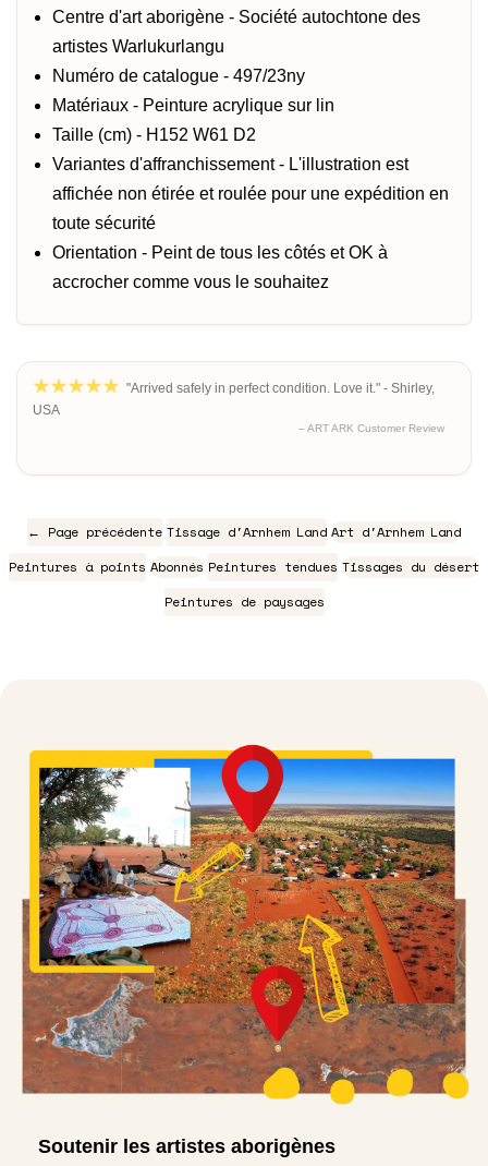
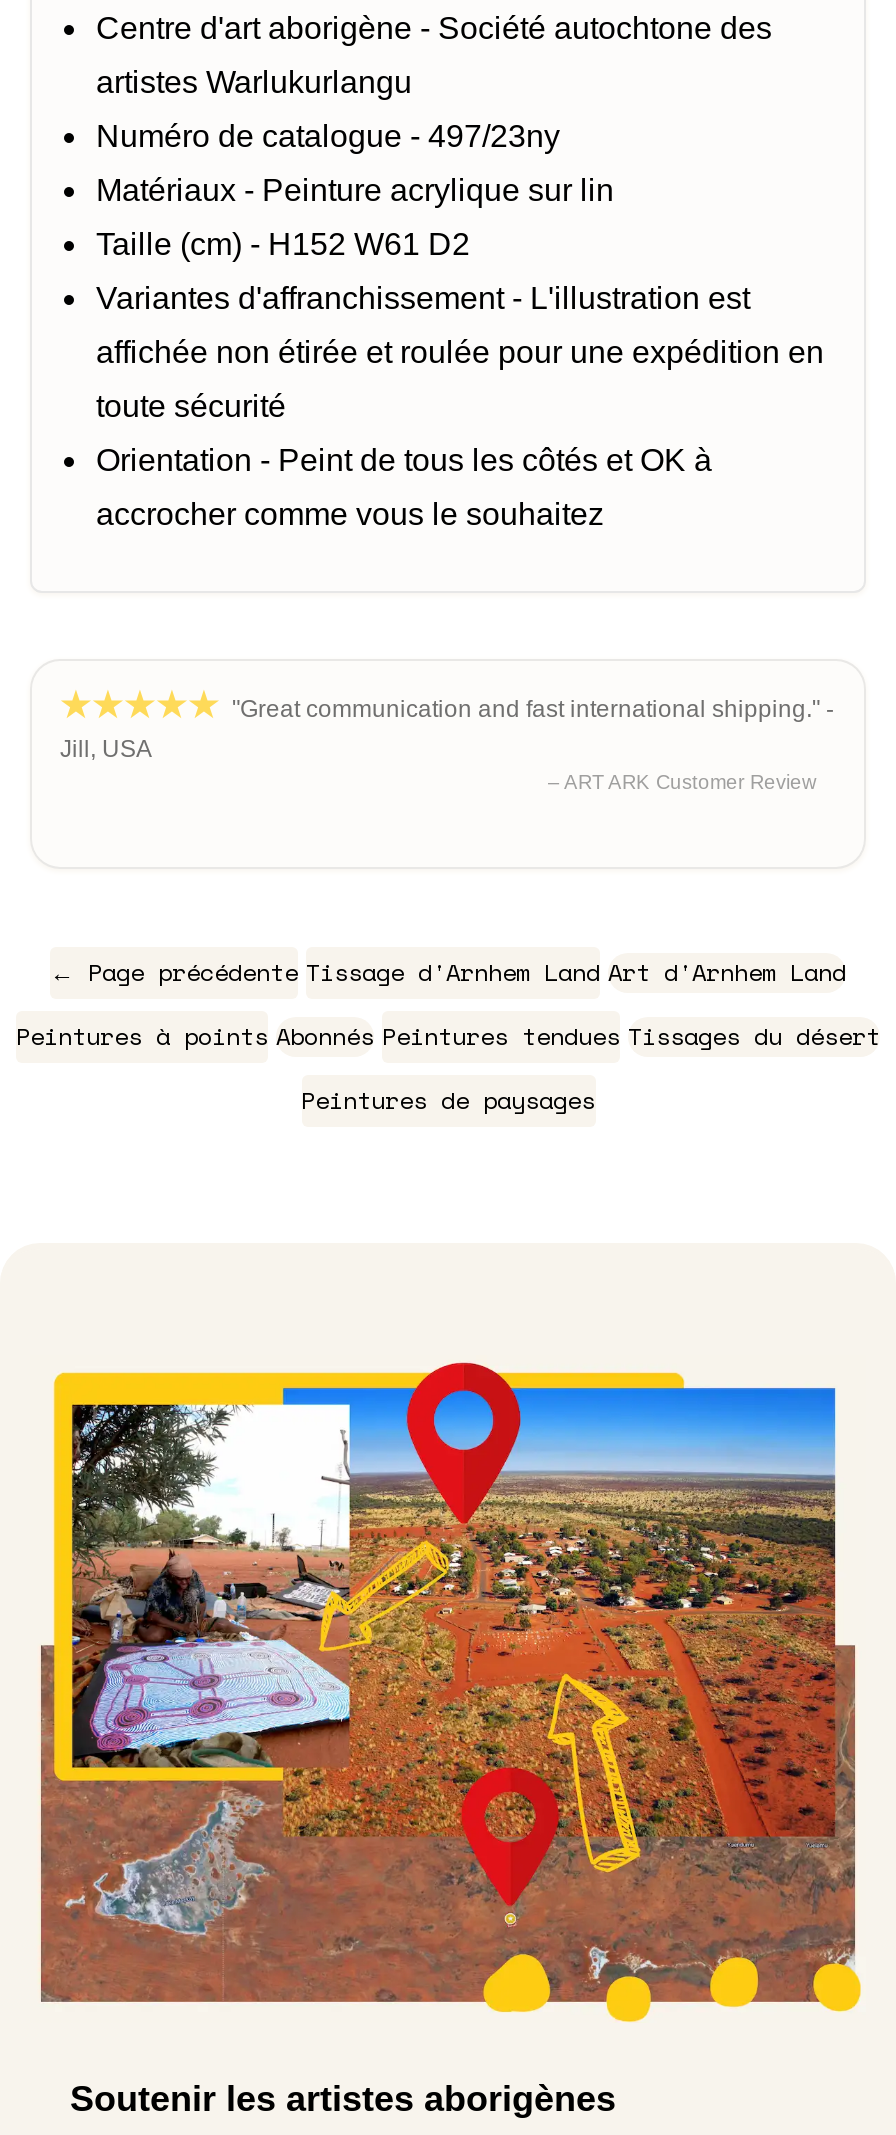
- "Arrived safely in perfect condition. Love it." - Shirley,
- USA
+ "Great communication and fast international shipping." -
+ Jill, USA
